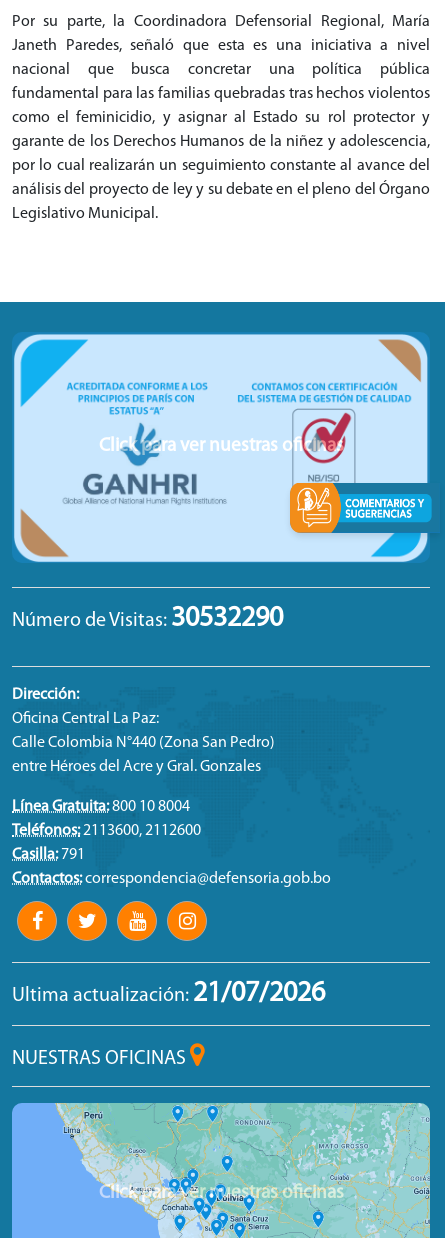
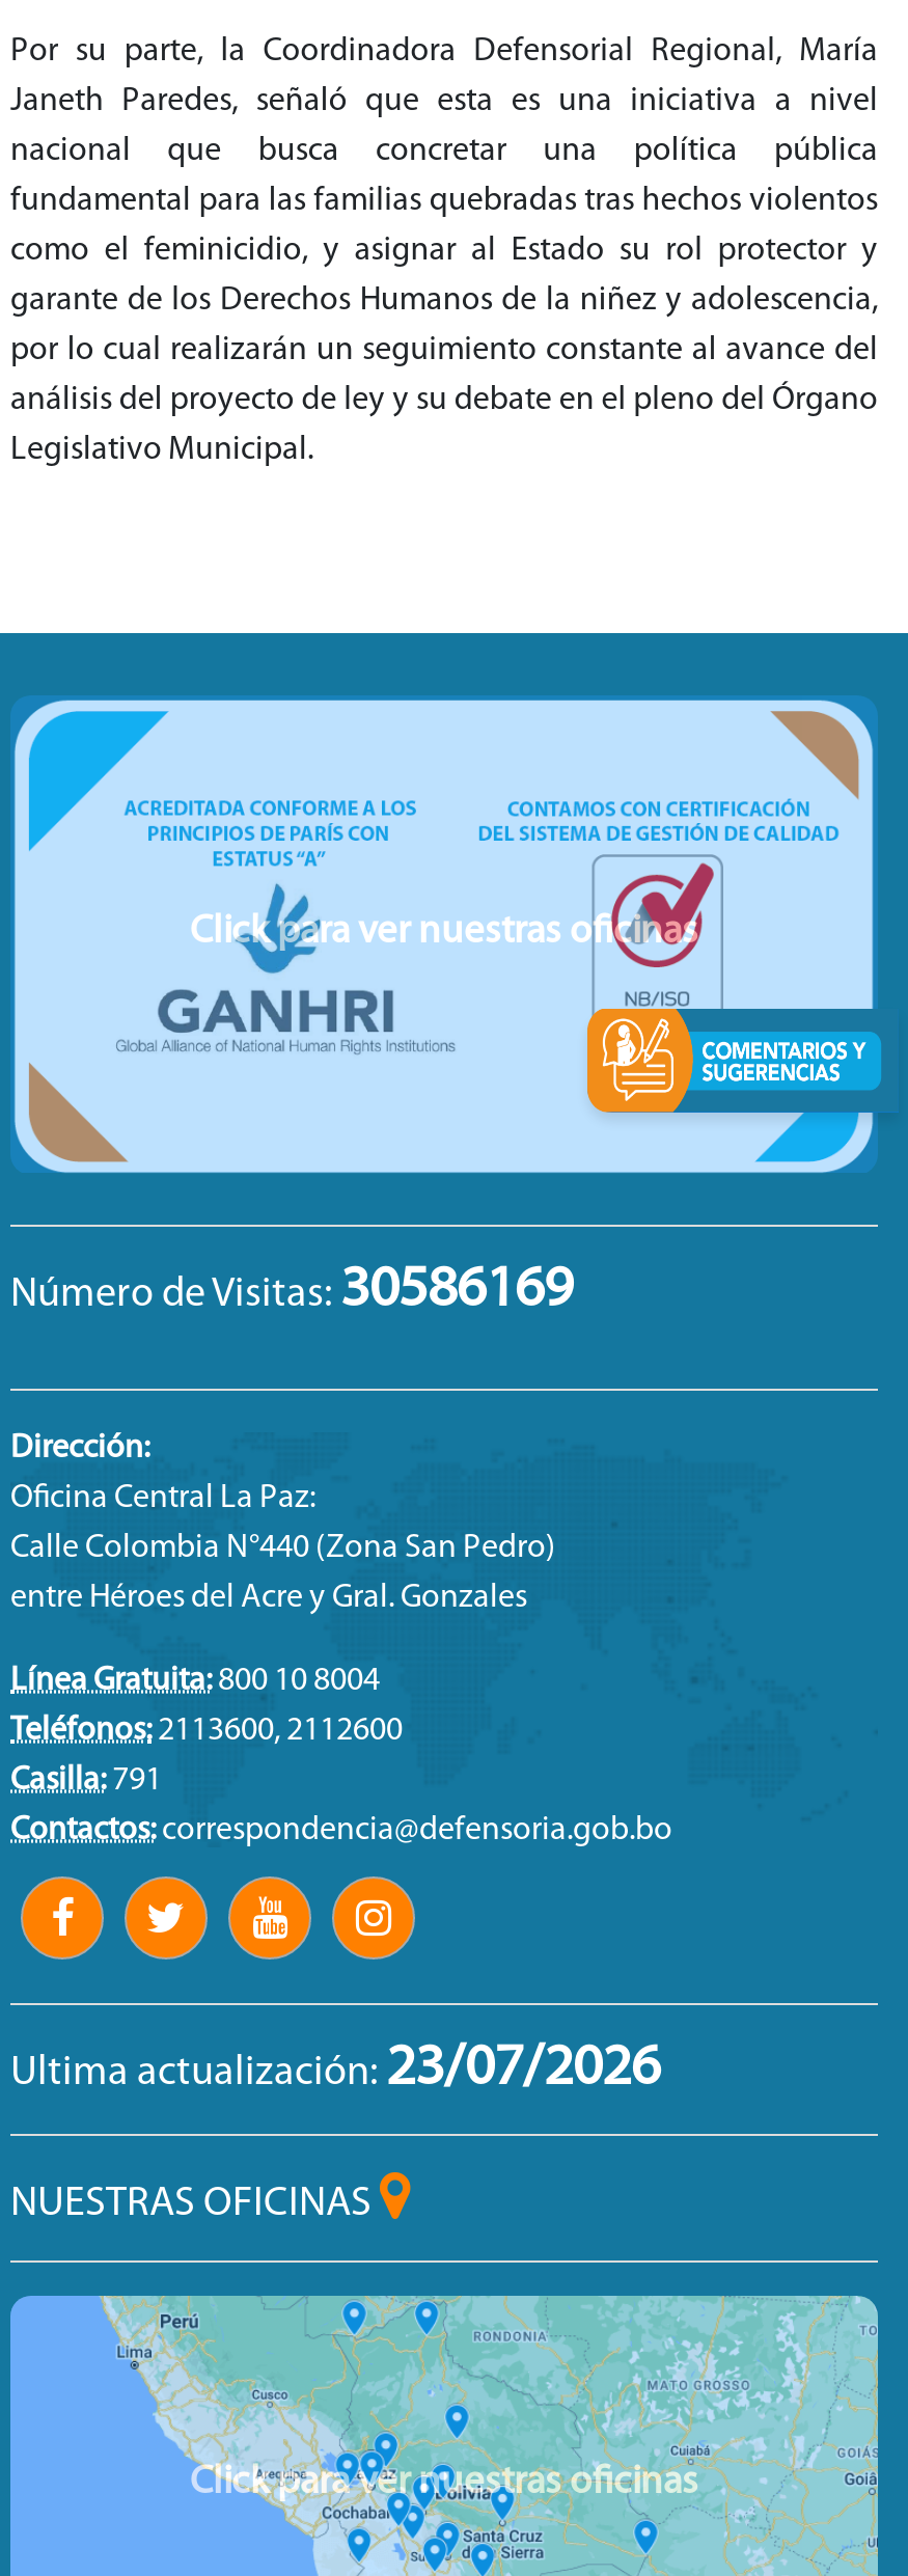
- Número de Visitas: 30532290
+ Número de Visitas: 30586169

- Ultima actualización: 21/07/2026
+ Ultima actualización: 23/07/2026
